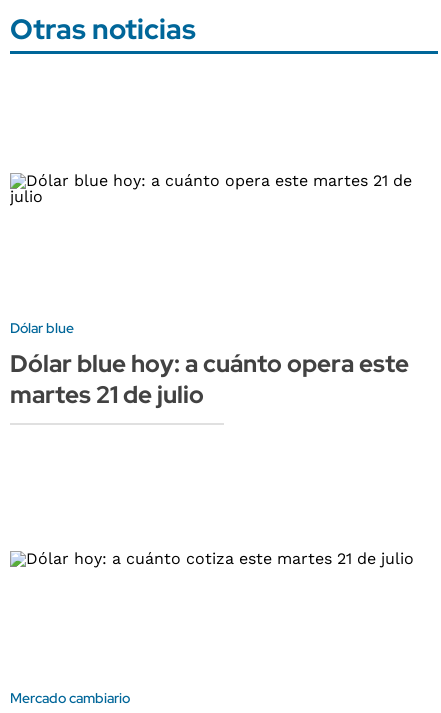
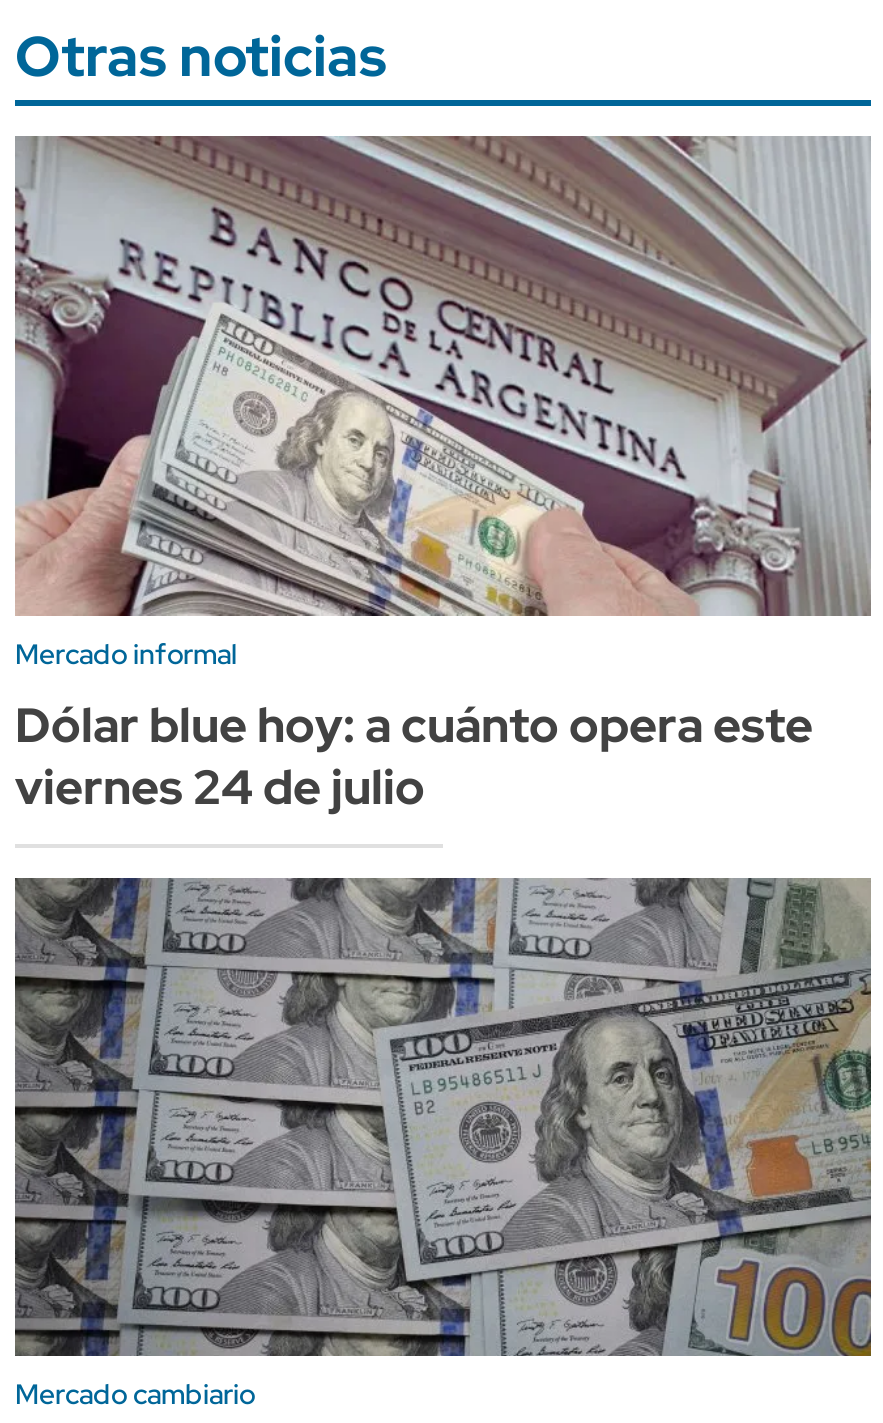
+ [image]

- Dólar blue
+ Mercado informal

+ [image]

- martes 21 de julio
+ viernes 24 de julio
